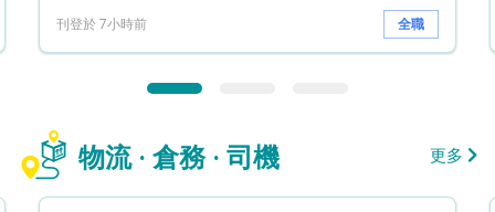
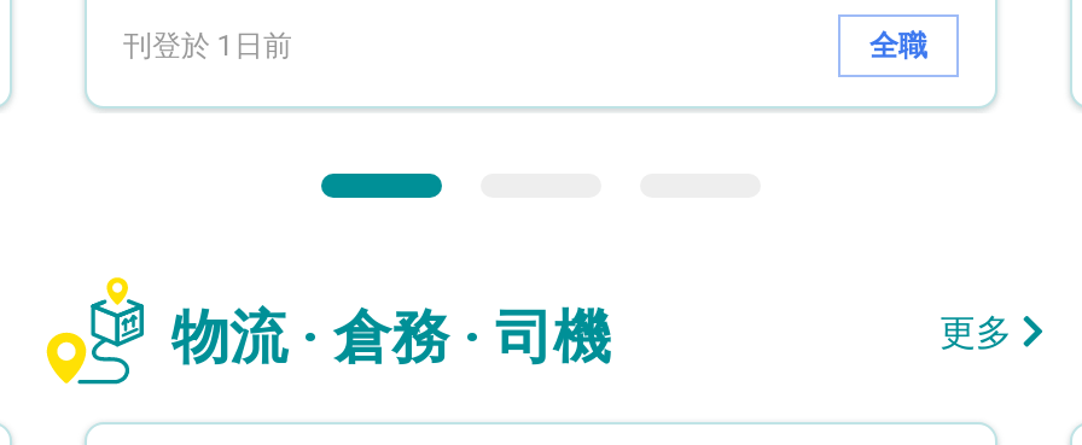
- 刊登於 7小時前
+ 刊登於 1日前
